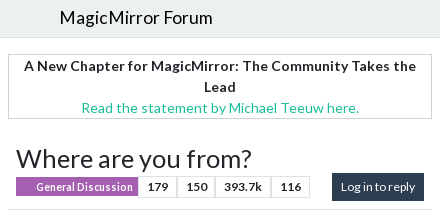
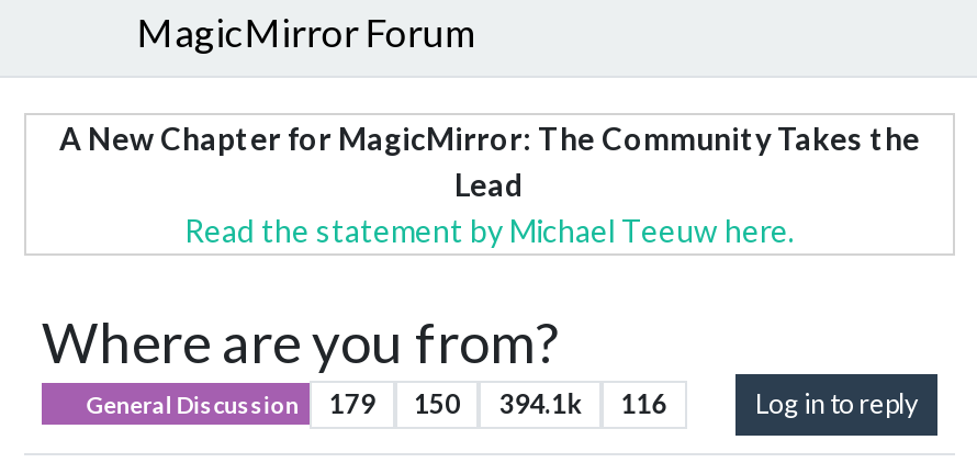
- General Discussion 179 150 393.7k 116
+ General Discussion 179 150 394.1k 116
